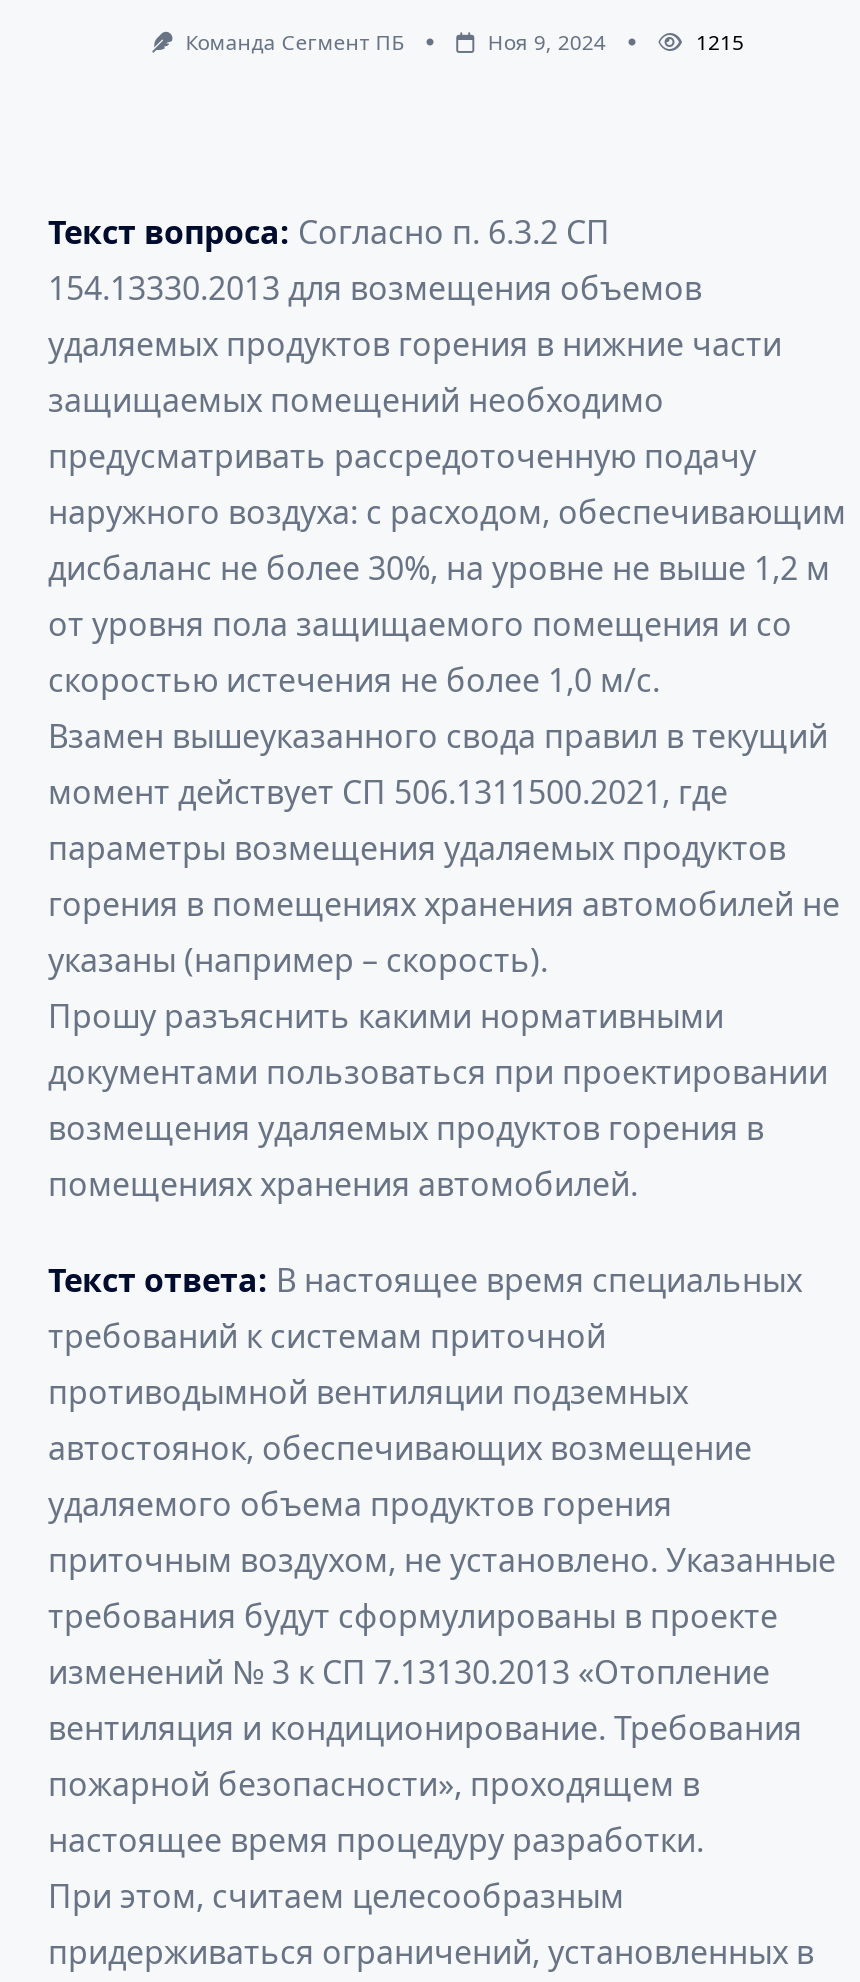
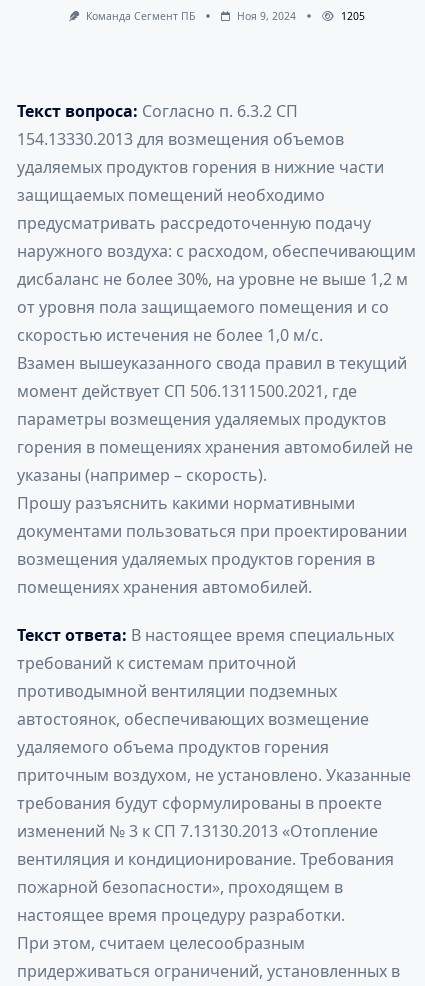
- 1215
+ 1205
